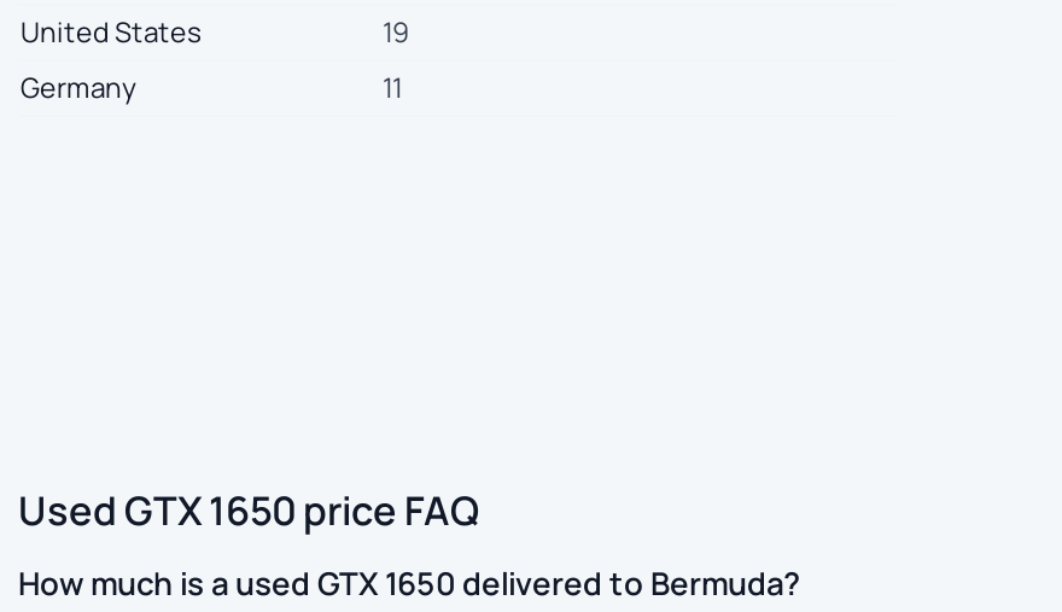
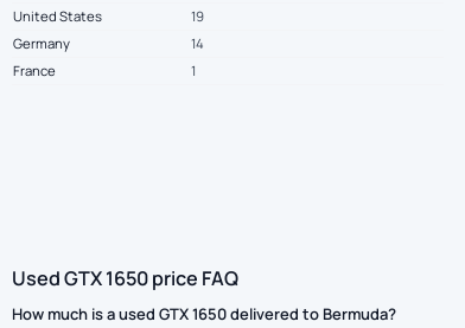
- 11
+ 14
+ France
+ 1
